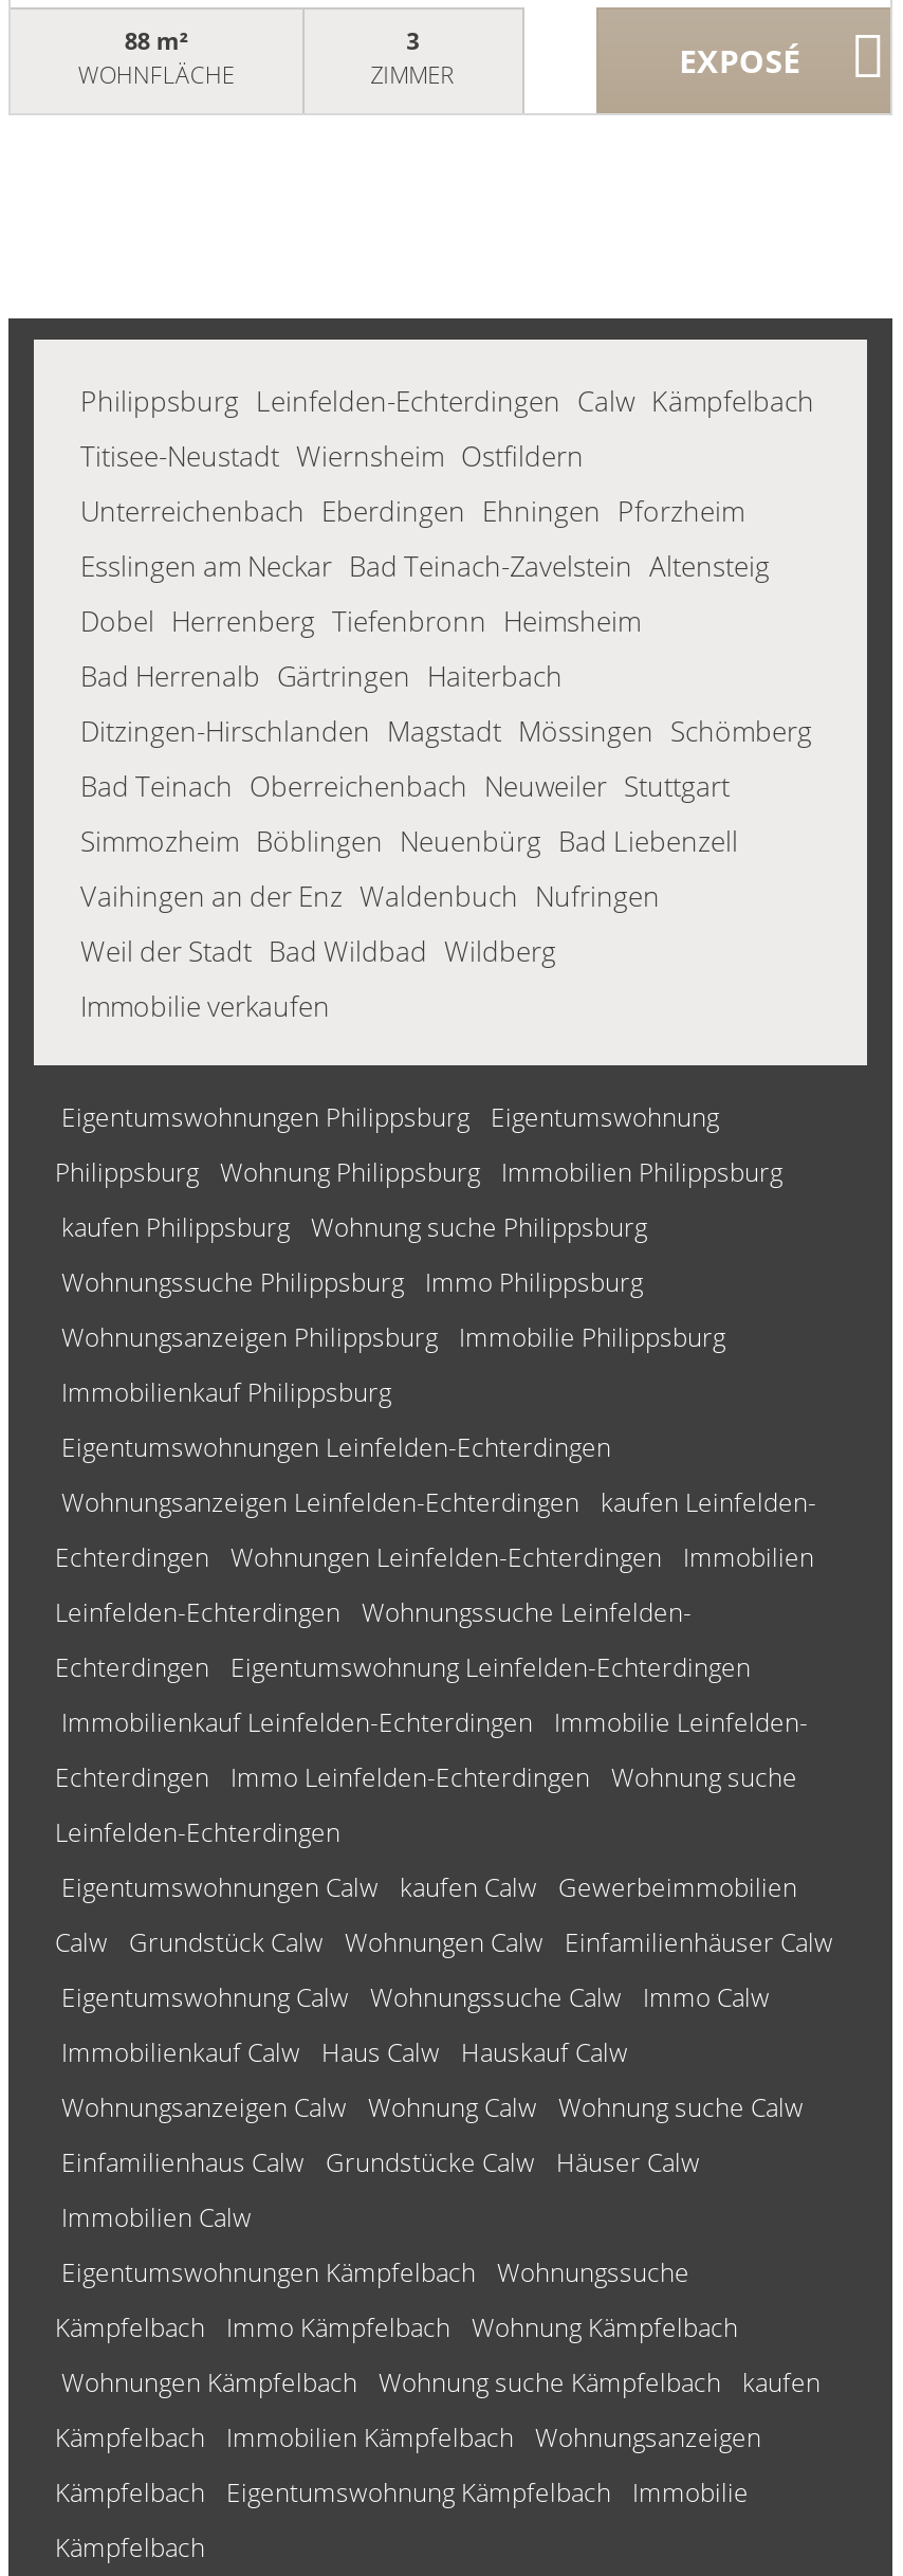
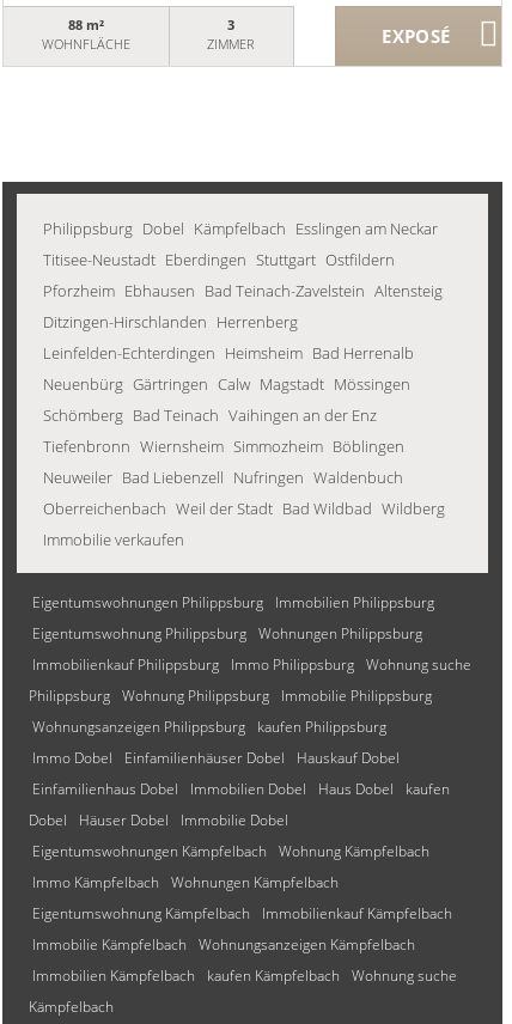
- Philippsburg Leinfelden-Echterdingen Calw Kämpfelbach
- Titisee-Neustadt Wiernsheim Ostfildern
- Unterreichenbach Eberdingen Ehningen Pforzheim
- Esslingen am Neckar Bad Teinach-Zavelstein Altensteig
- Dobel Herrenberg Tiefenbronn Heimsheim
- Bad Herrenalb Gärtringen Haiterbach
- Ditzingen-Hirschlanden Magstadt Mössingen Schömberg
- Bad Teinach Oberreichenbach Neuweiler Stuttgart
- Simmozheim Böblingen Neuenbürg Bad Liebenzell
- Vaihingen an der Enz Waldenbuch Nufringen
- Weil der Stadt Bad Wildbad Wildberg
+ Philippsburg Dobel Kämpfelbach Esslingen am Neckar
+ Titisee-Neustadt Eberdingen Stuttgart Ostfildern
+ Pforzheim Ebhausen Bad Teinach-Zavelstein Altensteig
+ Ditzingen-Hirschlanden Herrenberg
+ Leinfelden-Echterdingen Heimsheim Bad Herrenalb
+ Neuenbürg Gärtringen Calw Magstadt Mössingen
+ Schömberg Bad Teinach Vaihingen an der Enz
+ Tiefenbronn Wiernsheim Simmozheim Böblingen
+ Neuweiler Bad Liebenzell Nufringen Waldenbuch
+ Oberreichenbach Weil der Stadt Bad Wildbad Wildberg

- Eigentumswohnungen Philippsburg Eigentumswohnung
- Philippsburg Wohnung Philippsburg Immobilien Philippsburg
- kaufen Philippsburg Wohnung suche Philippsburg
- Wohnungssuche Philippsburg Immo Philippsburg
- Wohnungsanzeigen Philippsburg Immobilie Philippsburg
- Immobilienkauf Philippsburg
- Eigentumswohnungen Leinfelden-Echterdingen
- Wohnungsanzeigen Leinfelden-Echterdingen kaufen Leinfelden-
- Echterdingen Wohnungen Leinfelden-Echterdingen Immobilien
- Leinfelden-Echterdingen Wohnungssuche Leinfelden-
- Echterdingen Eigentumswohnung Leinfelden-Echterdingen
- Immobilienkauf Leinfelden-Echterdingen Immobilie Leinfelden-
- Echterdingen Immo Leinfelden-Echterdingen Wohnung suche
- Leinfelden-Echterdingen
- Eigentumswohnungen Calw kaufen Calw Gewerbeimmobilien
- Calw Grundstück Calw Wohnungen Calw Einfamilienhäuser Calw
- Eigentumswohnung Calw Wohnungssuche Calw Immo Calw
- Immobilienkauf Calw Haus Calw Hauskauf Calw
- Wohnungsanzeigen Calw Wohnung Calw Wohnung suche Calw
- Einfamilienhaus Calw Grundstücke Calw Häuser Calw
- Immobilien Calw
- Eigentumswohnungen Kämpfelbach Wohnungssuche
- Kämpfelbach Immo Kämpfelbach Wohnung Kämpfelbach
- Wohnungen Kämpfelbach Wohnung suche Kämpfelbach kaufen
- Kämpfelbach Immobilien Kämpfelbach Wohnungsanzeigen
- Kämpfelbach Eigentumswohnung Kämpfelbach Immobilie
+ Eigentumswohnungen Philippsburg Immobilien Philippsburg
+ Eigentumswohnung Philippsburg Wohnungen Philippsburg
+ Immobilienkauf Philippsburg Immo Philippsburg Wohnung suche
+ Philippsburg Wohnung Philippsburg Immobilie Philippsburg
+ Wohnungsanzeigen Philippsburg kaufen Philippsburg
+ Immo Dobel Einfamilienhäuser Dobel Hauskauf Dobel
+ Einfamilienhaus Dobel Immobilien Dobel Haus Dobel kaufen
+ Dobel Häuser Dobel Immobilie Dobel
+ Eigentumswohnungen Kämpfelbach Wohnung Kämpfelbach
+ Immo Kämpfelbach Wohnungen Kämpfelbach
+ Eigentumswohnung Kämpfelbach Immobilienkauf Kämpfelbach
+ Immobilie Kämpfelbach Wohnungsanzeigen Kämpfelbach
+ Immobilien Kämpfelbach kaufen Kämpfelbach Wohnung suche
